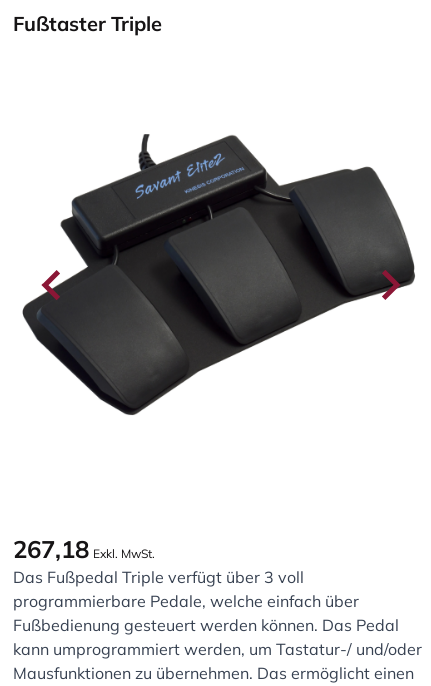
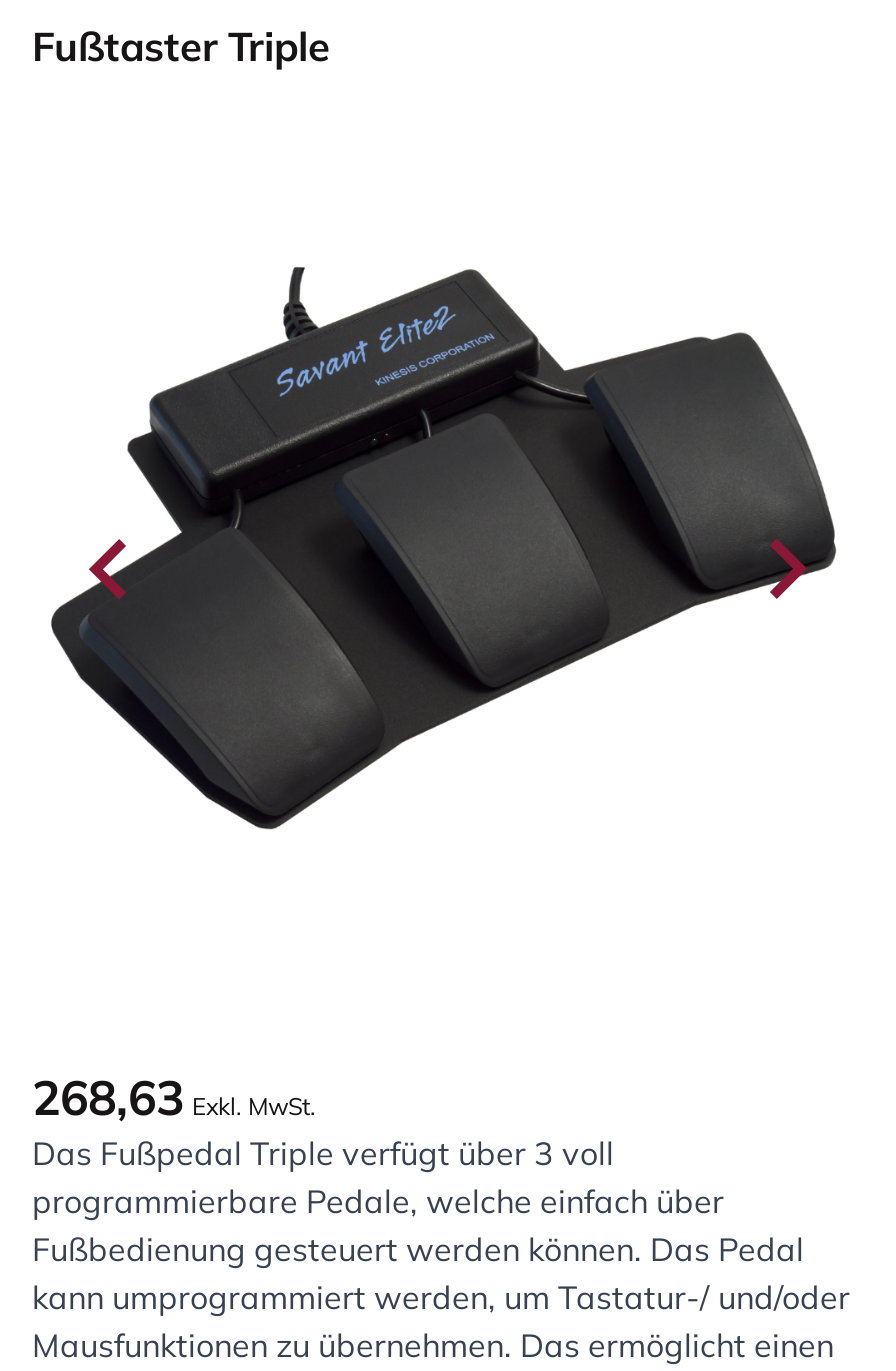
- 267,18 Exkl. MwSt.
+ 268,63 Exkl. MwSt.
